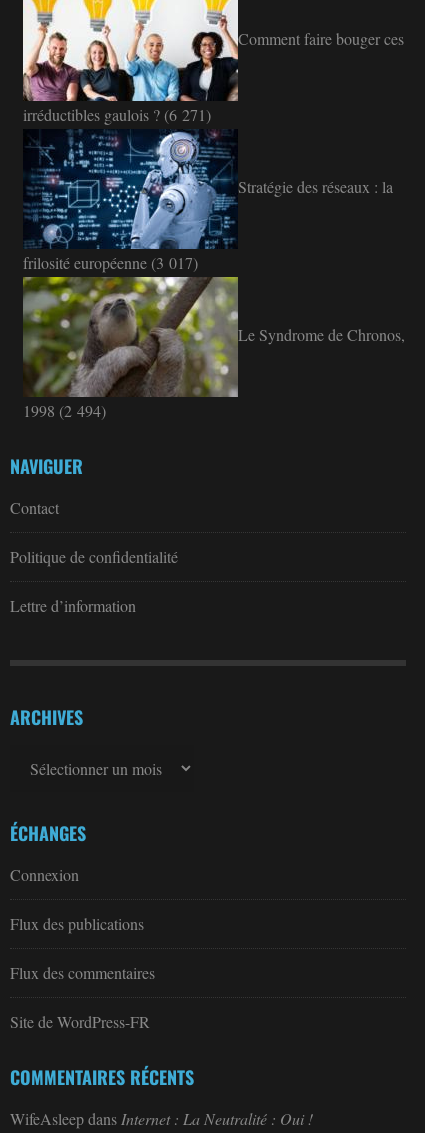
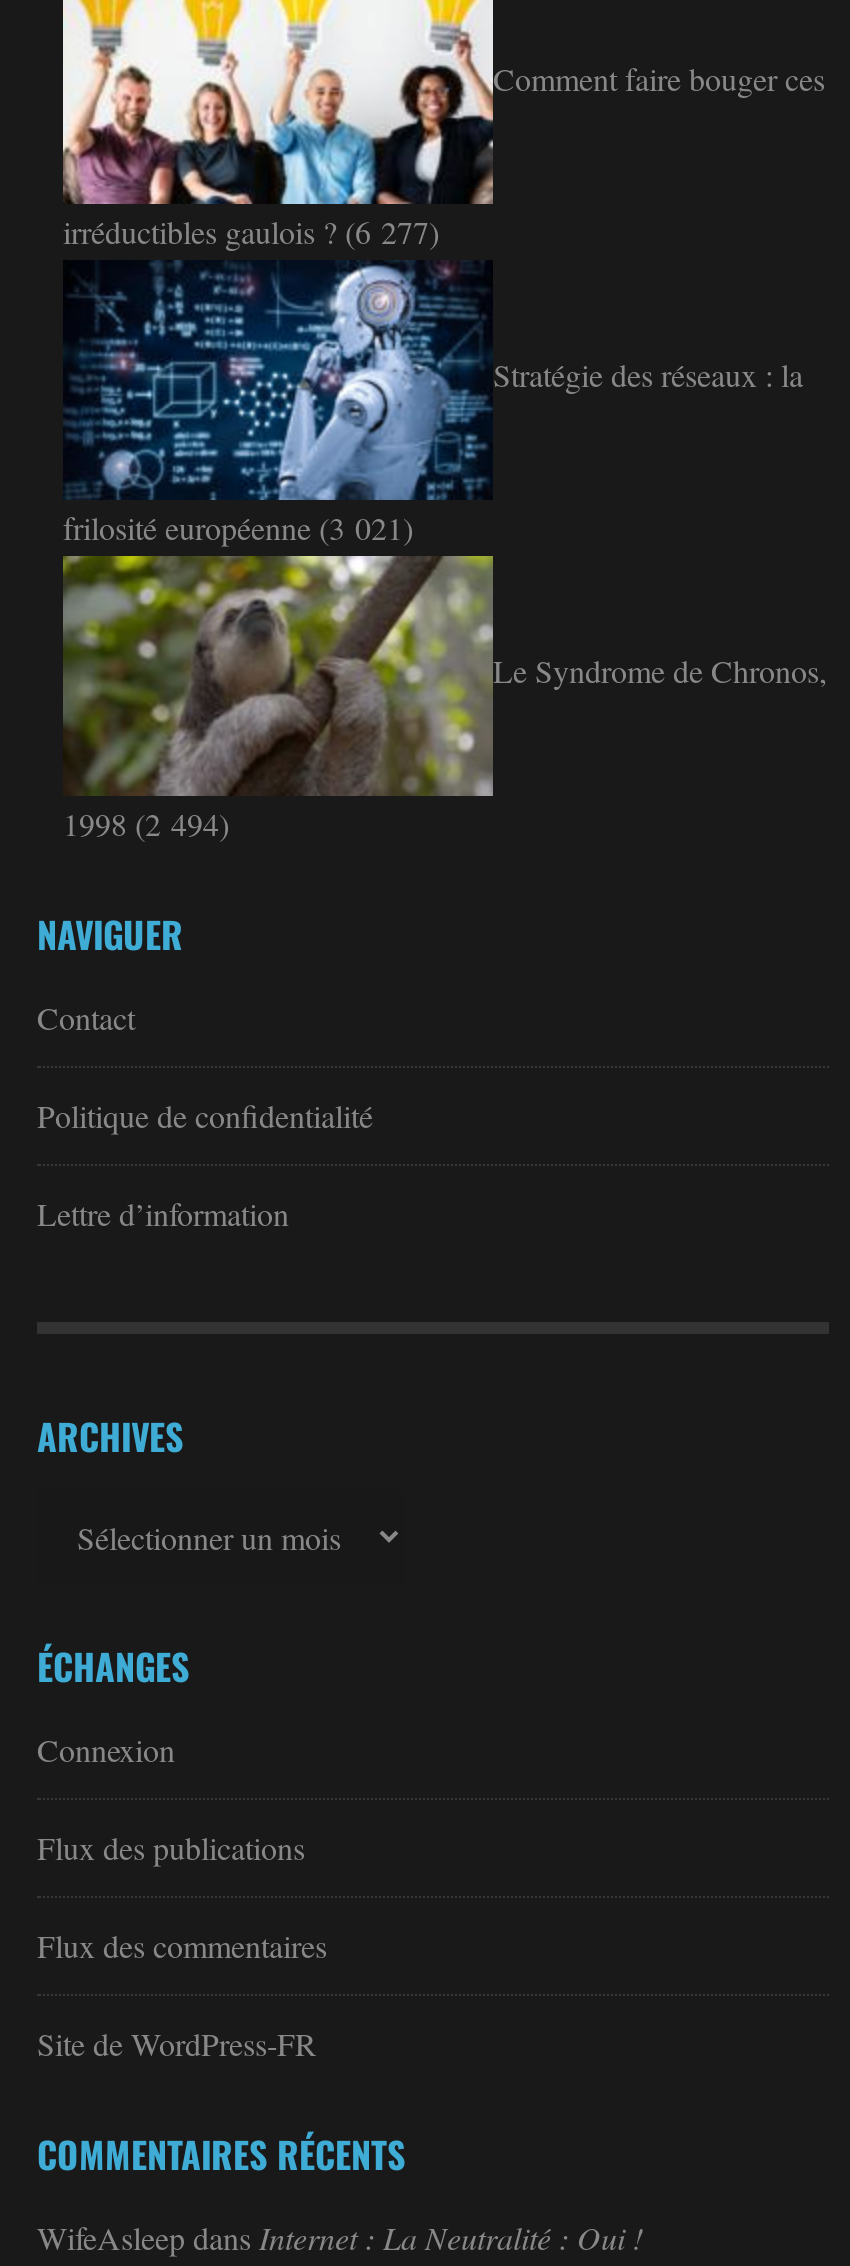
- irréductibles gaulois ? (6 271)
+ irréductibles gaulois ? (6 277)

- frilosité européenne (3 017)
+ frilosité européenne (3 021)
